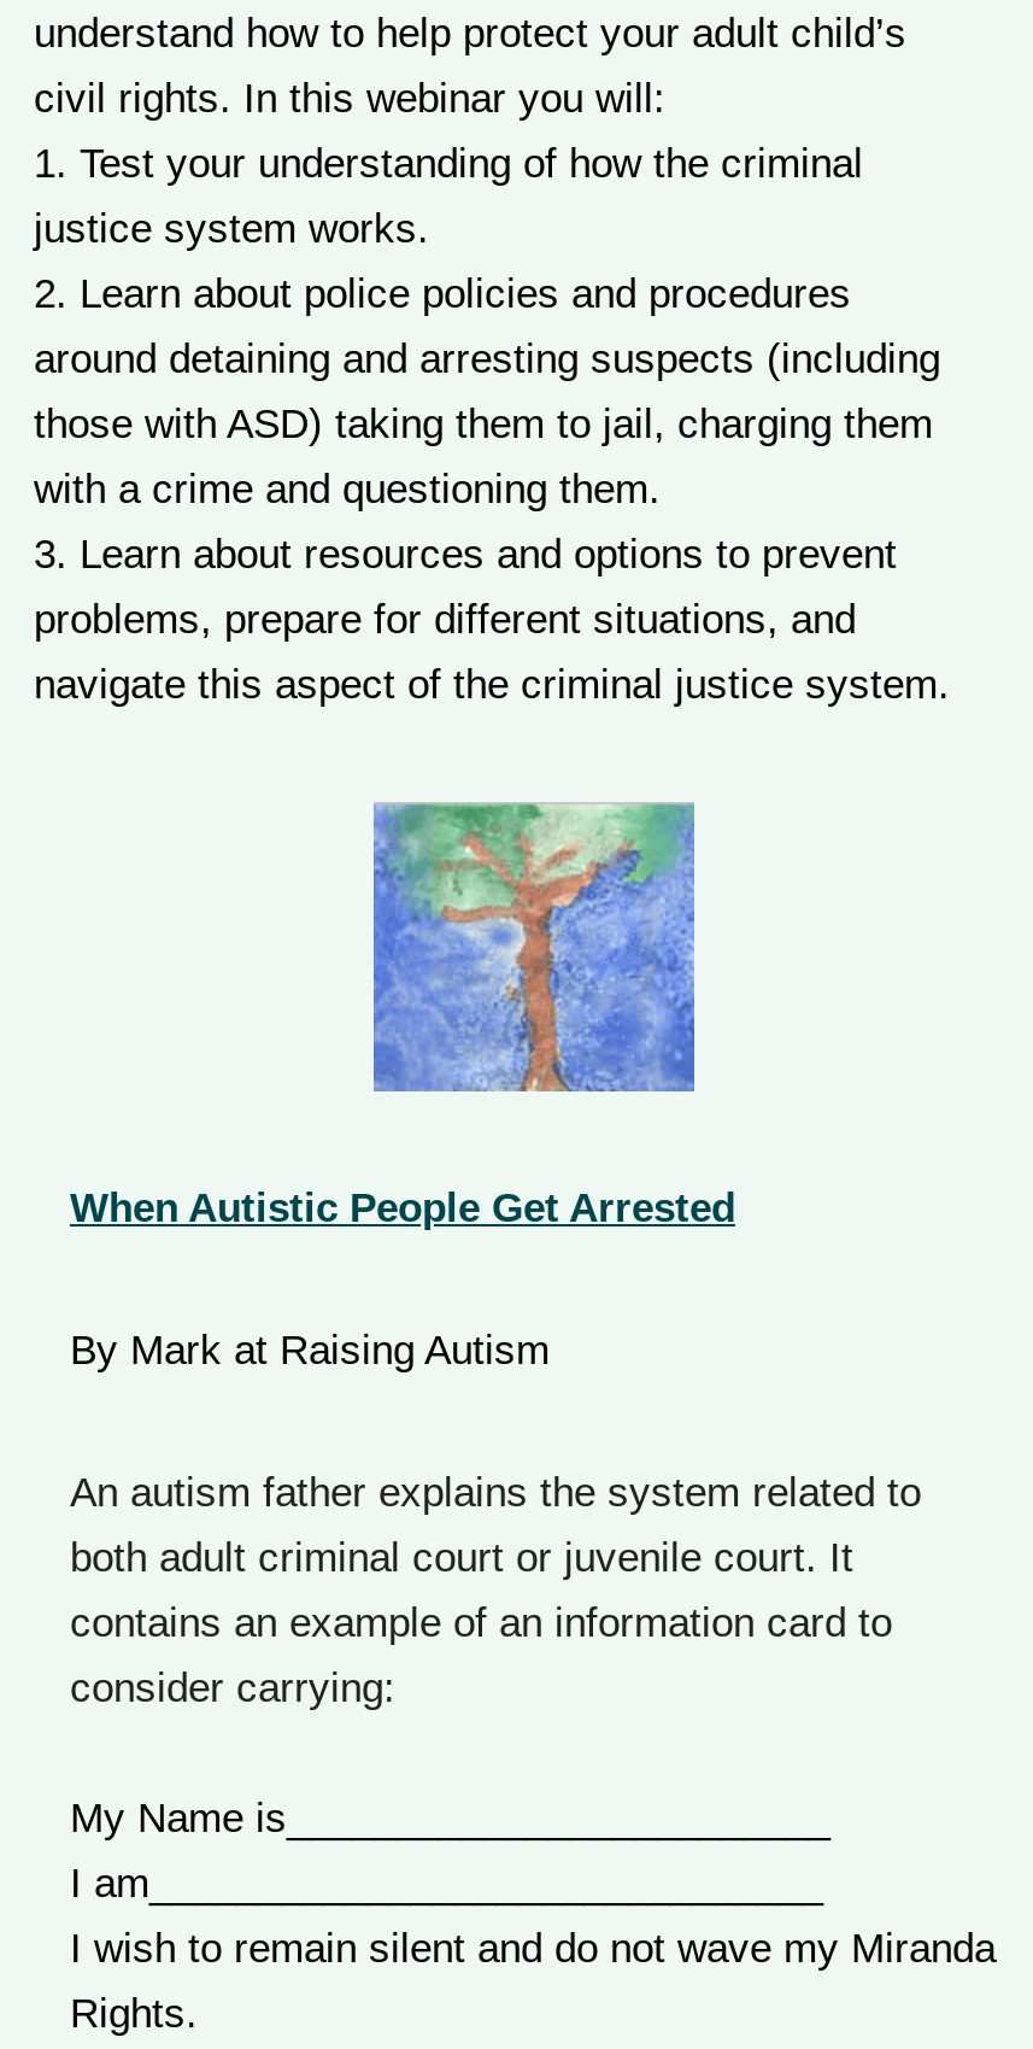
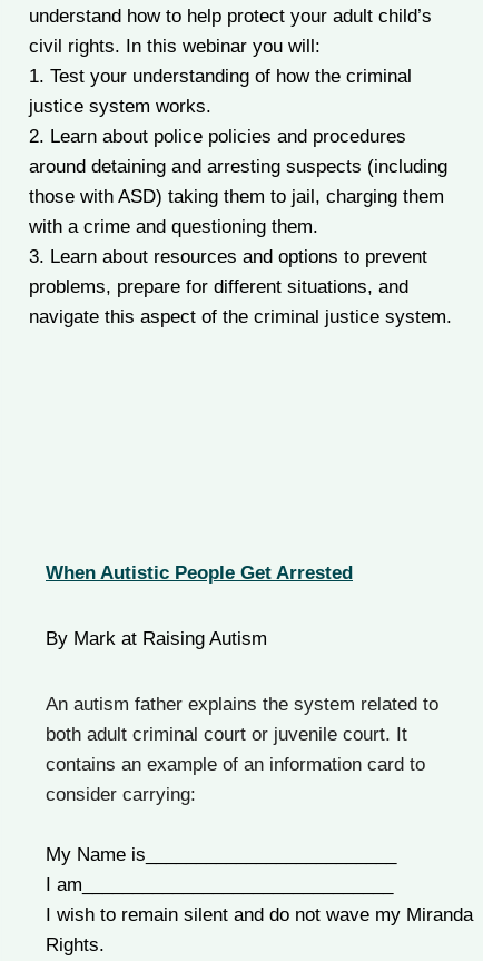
- [image]
